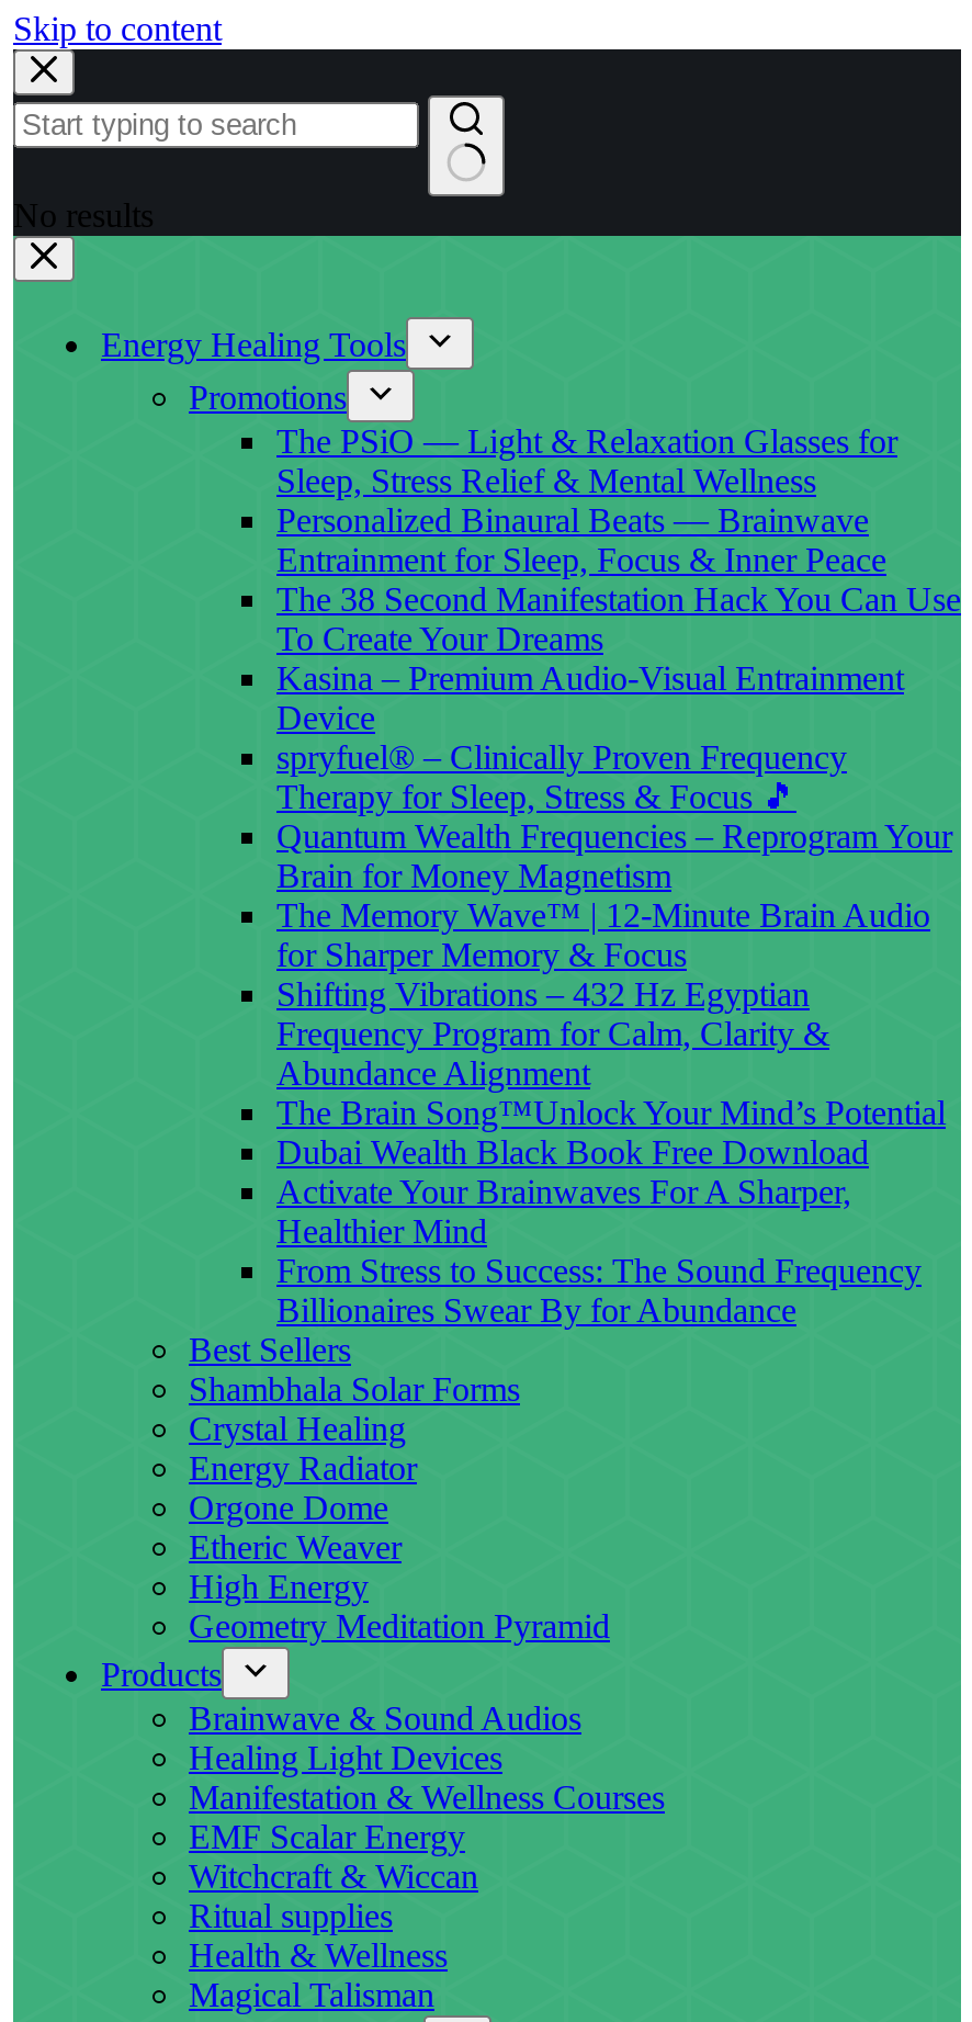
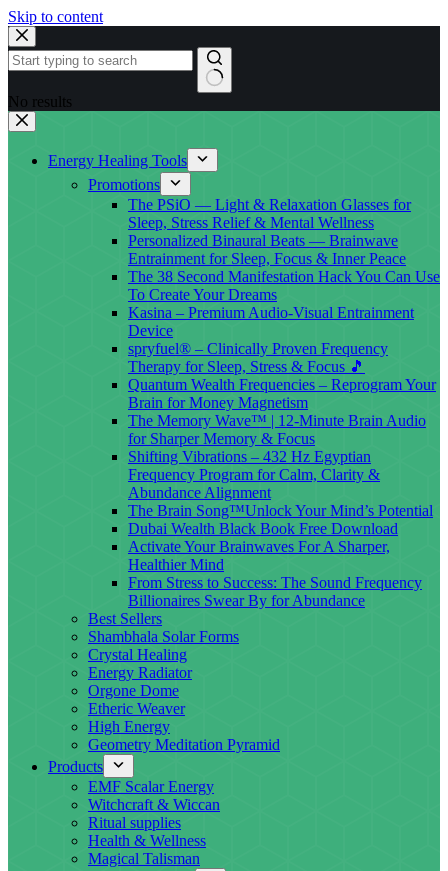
- Brainwave & Sound Audios
- Healing Light Devices
- Manifestation & Wellness Courses
